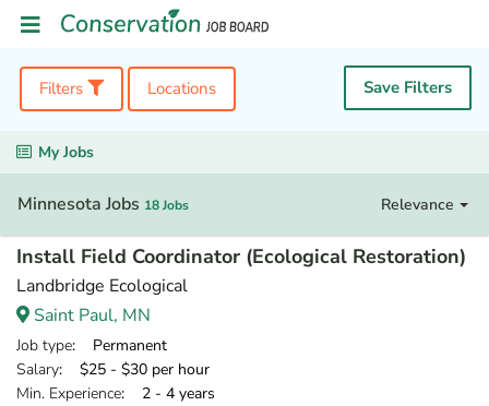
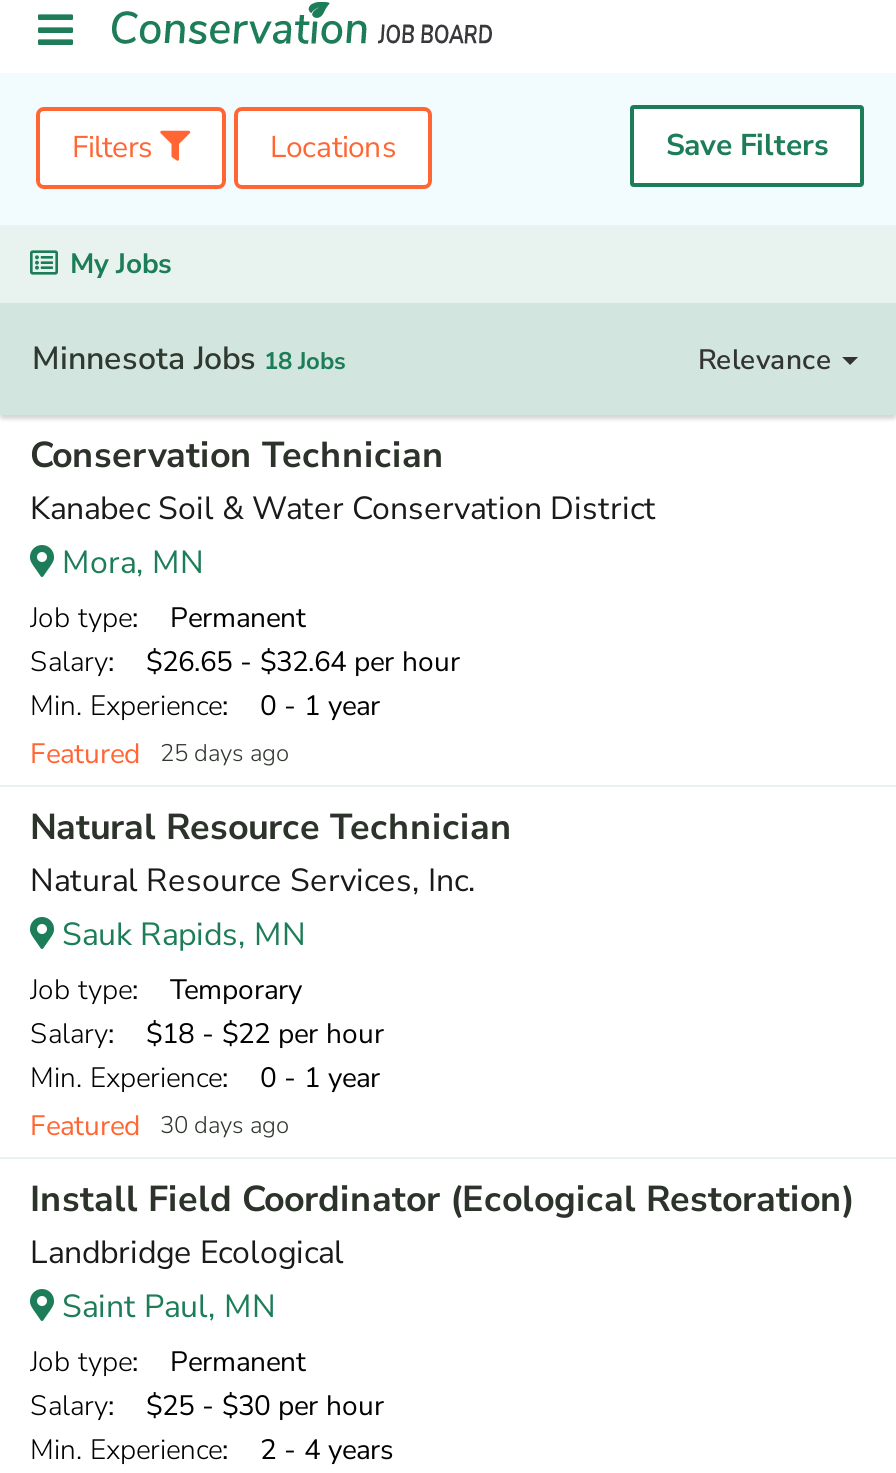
+ Conservation Technician
+ Kanabec Soil & Water Conservation District
+ Mora, MN
+ Job type: Permanent
+ Salary: $26.65 - $32.64 per hour
+ Min. Experience: 0 - 1 year
+ Featured
+ 25 days ago
+ Natural Resource Technician
+ Natural Resource Services, Inc.
+ Sauk Rapids, MN
+ Job type: Temporary
+ Salary: $18 - $22 per hour
+ Min. Experience: 0 - 1 year
+ Featured
+ 30 days ago
